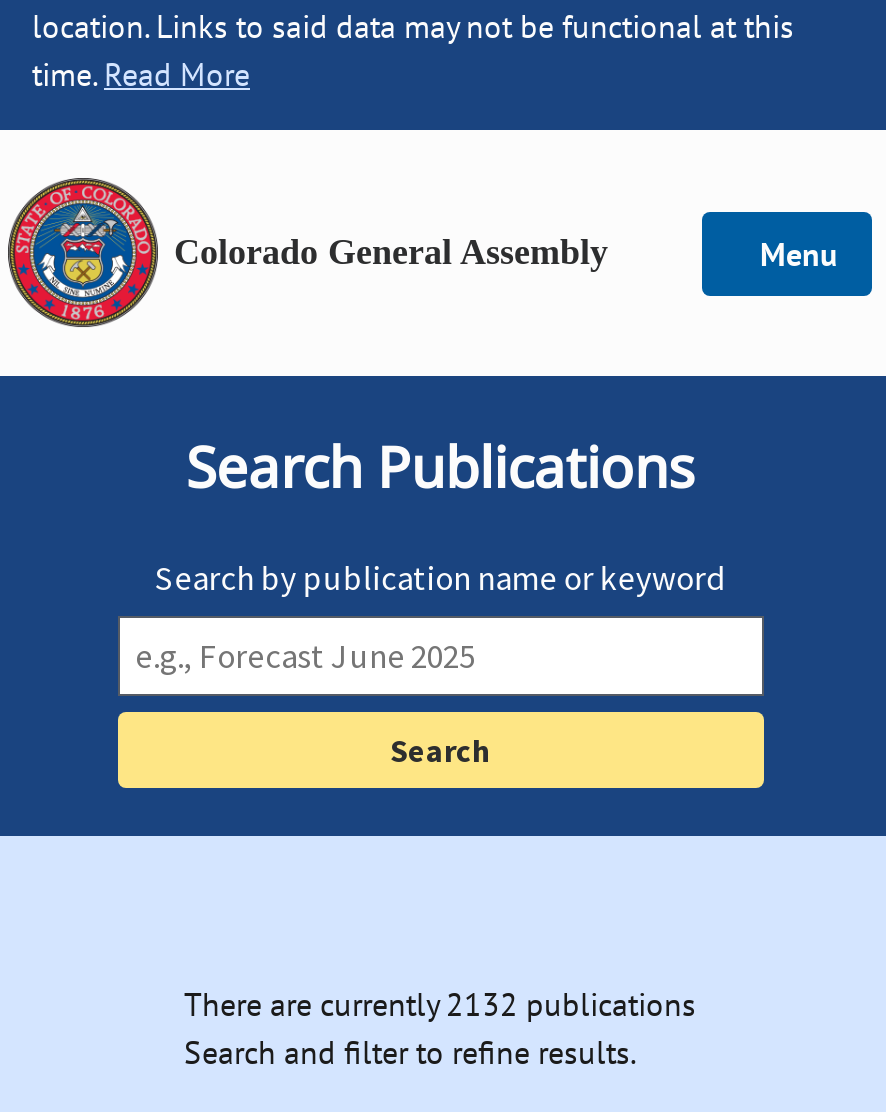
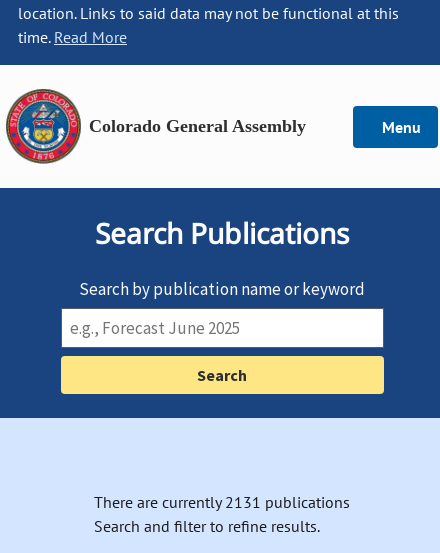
- There are currently 2132 publications
+ There are currently 2131 publications
